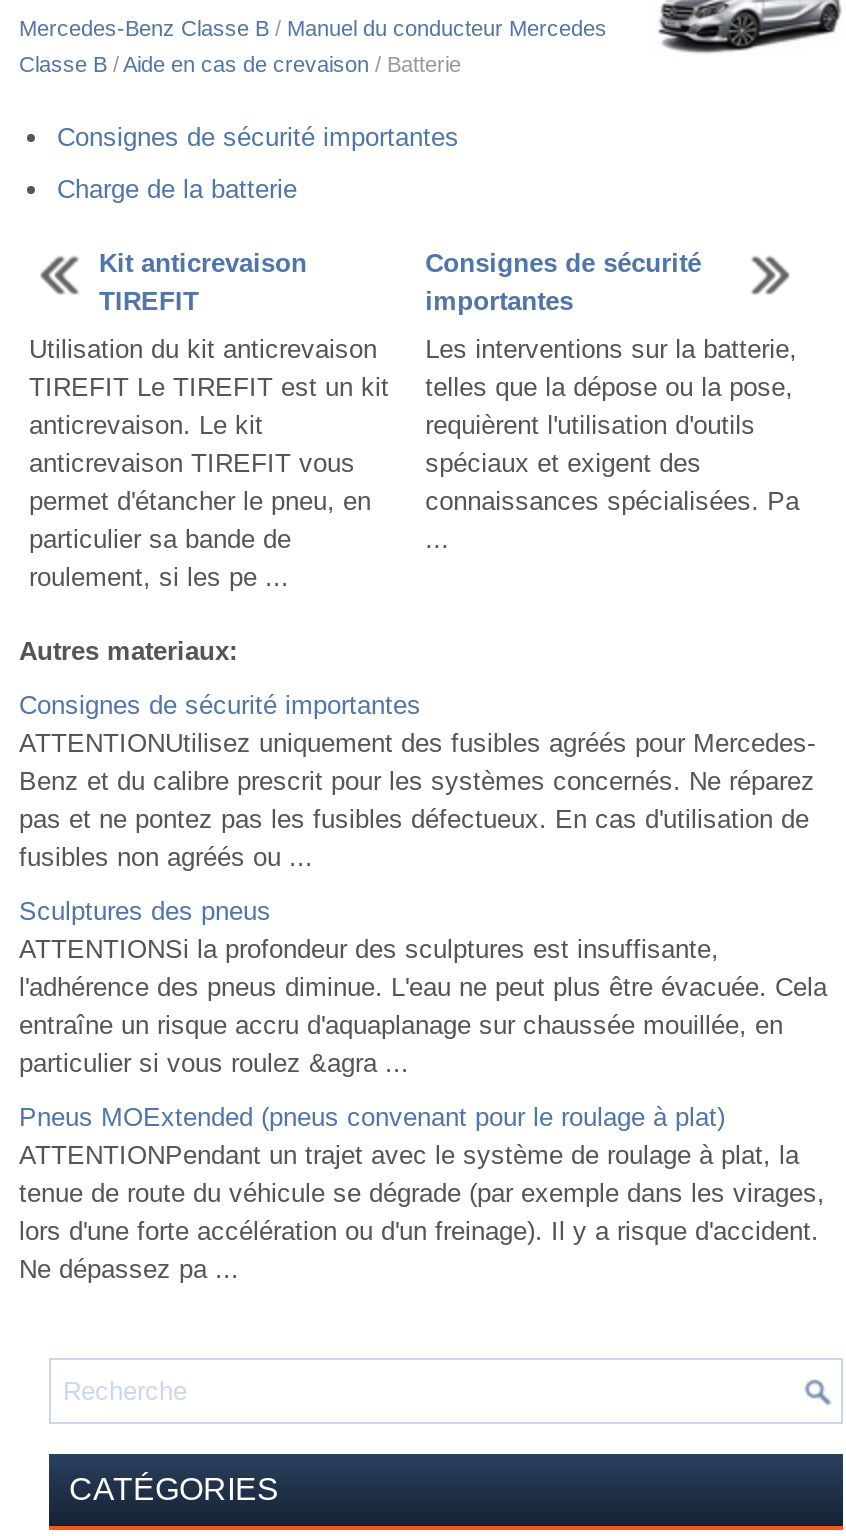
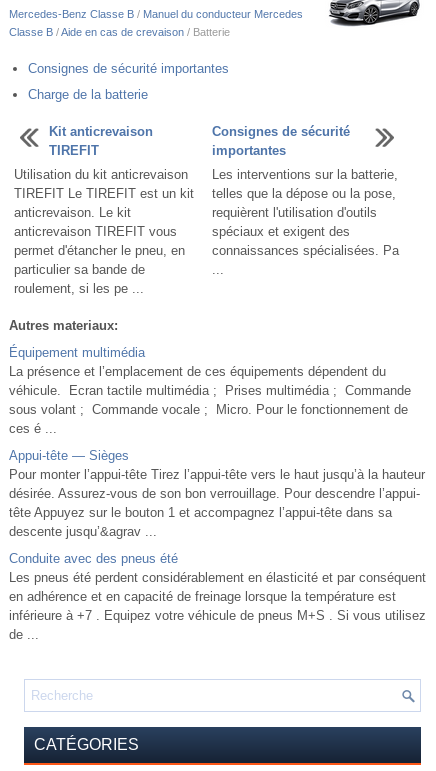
- Consignes de sécurité importantes
- ATTENTIONUtilisez uniquement des fusibles agréés pour Mercedes-
- Benz et du calibre prescrit pour les systèmes concernés. Ne réparez
- pas et ne pontez pas les fusibles défectueux. En cas d'utilisation de
- fusibles non agréés ou ...
+ Équipement multimédia
+ La présence et l’emplacement de ces équipements dépendent du
+ véhicule. Ecran tactile multimédia ; Prises multimédia ; Commande
+ sous volant ; Commande vocale ; Micro. Pour le fonctionnement de
+ ces é ...

- Sculptures des pneus
- ATTENTIONSi la profondeur des sculptures est insuffisante,
- l'adhérence des pneus diminue. L'eau ne peut plus être évacuée. Cela
- entraîne un risque accru d'aquaplanage sur chaussée mouillée, en
- particulier si vous roulez &agra ...
+ Appui-tête — Sièges
+ Pour monter l’appui-tête Tirez l’appui-tête vers le haut jusqu’à la hauteur
+ désirée. Assurez-vous de son bon verrouillage. Pour descendre l’appui-
+ tête Appuyez sur le bouton 1 et accompagnez l’appui-tête dans sa
+ descente jusqu’&agrav ...

- Pneus MOExtended (pneus convenant pour le roulage à plat)
- ATTENTIONPendant un trajet avec le système de roulage à plat, la
- tenue de route du véhicule se dégrade (par exemple dans les virages,
- lors d'une forte accélération ou d'un freinage). Il y a risque d'accident.
- Ne dépassez pa ...
+ Conduite avec des pneus été
+ Les pneus été perdent considérablement en élasticité et par conséquent
+ en adhérence et en capacité de freinage lorsque la température est
+ inférieure à +7 . Equipez votre véhicule de pneus M+S . Si vous utilisez
+ de ...
